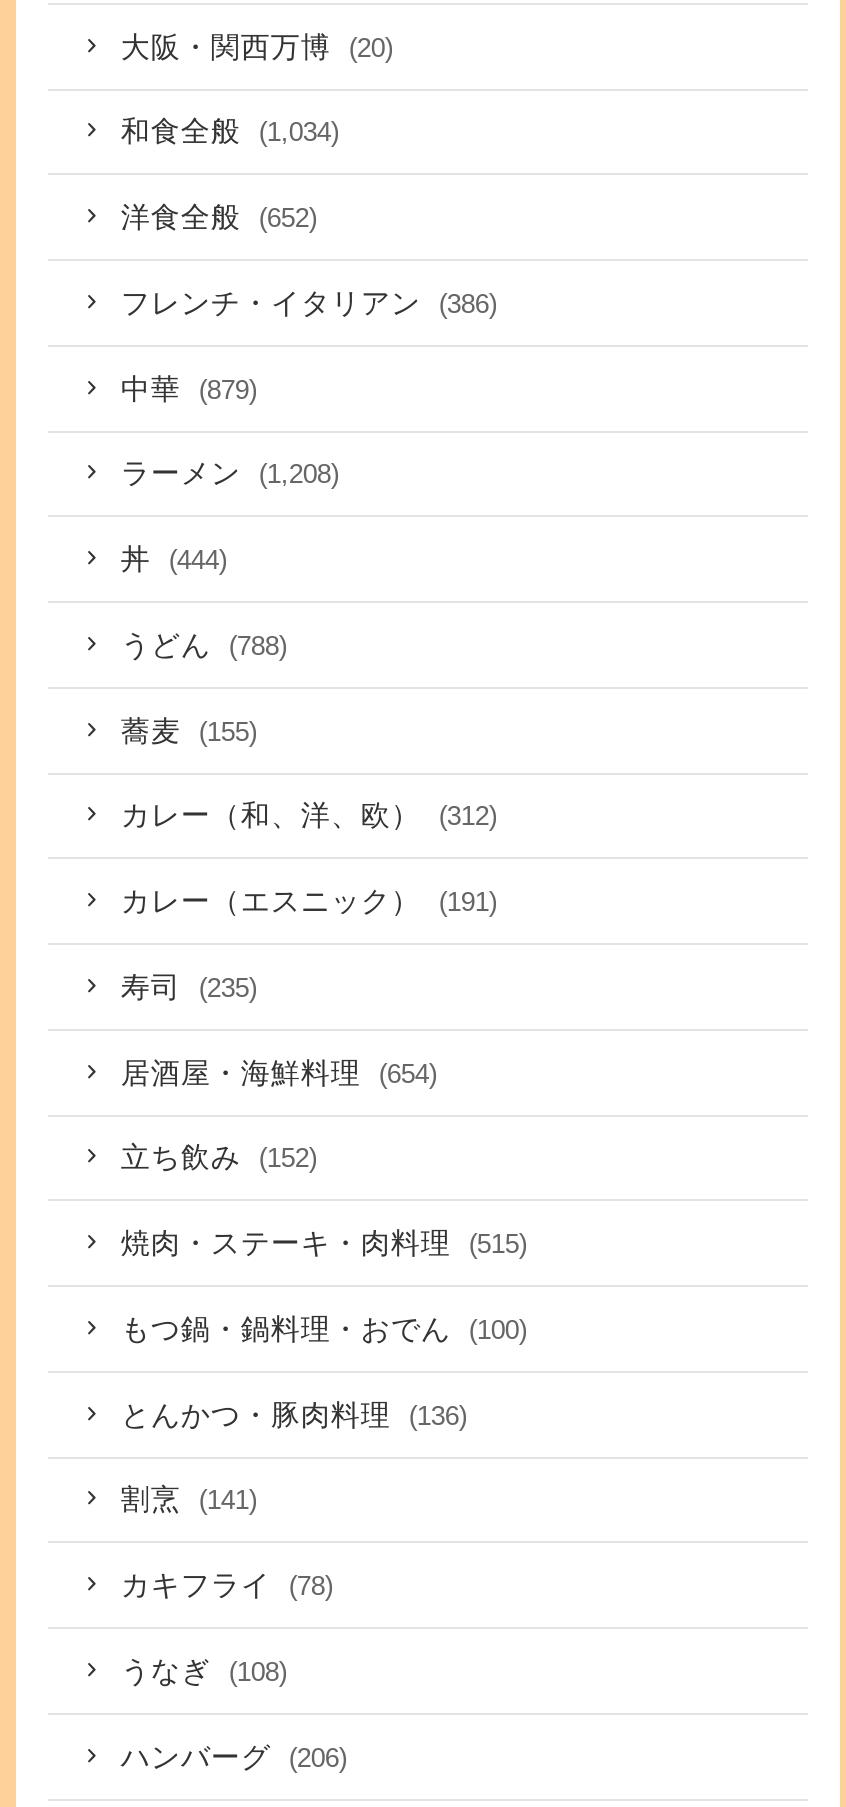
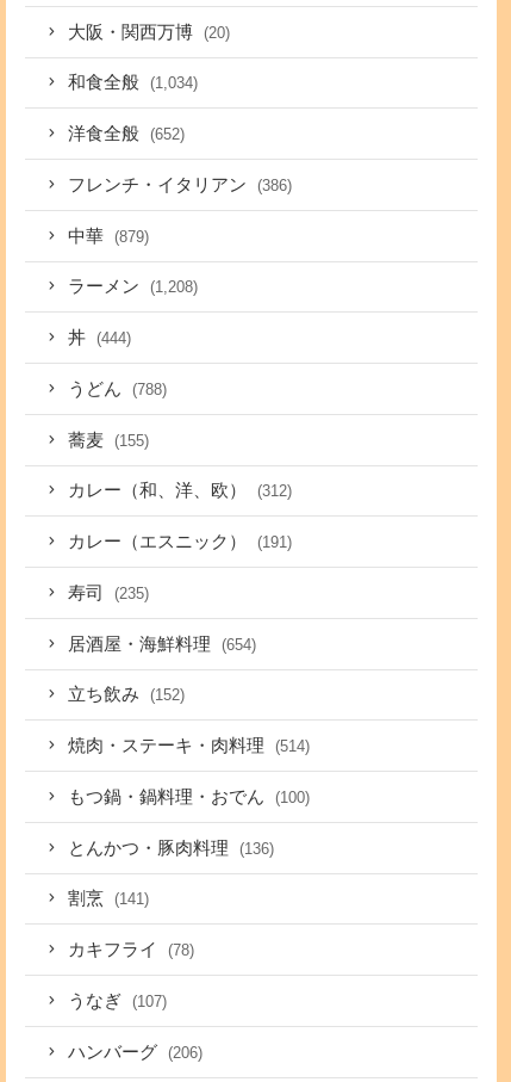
- 焼肉・ステーキ・肉料理 (515)
+ 焼肉・ステーキ・肉料理 (514)

- うなぎ (108)
+ うなぎ (107)
